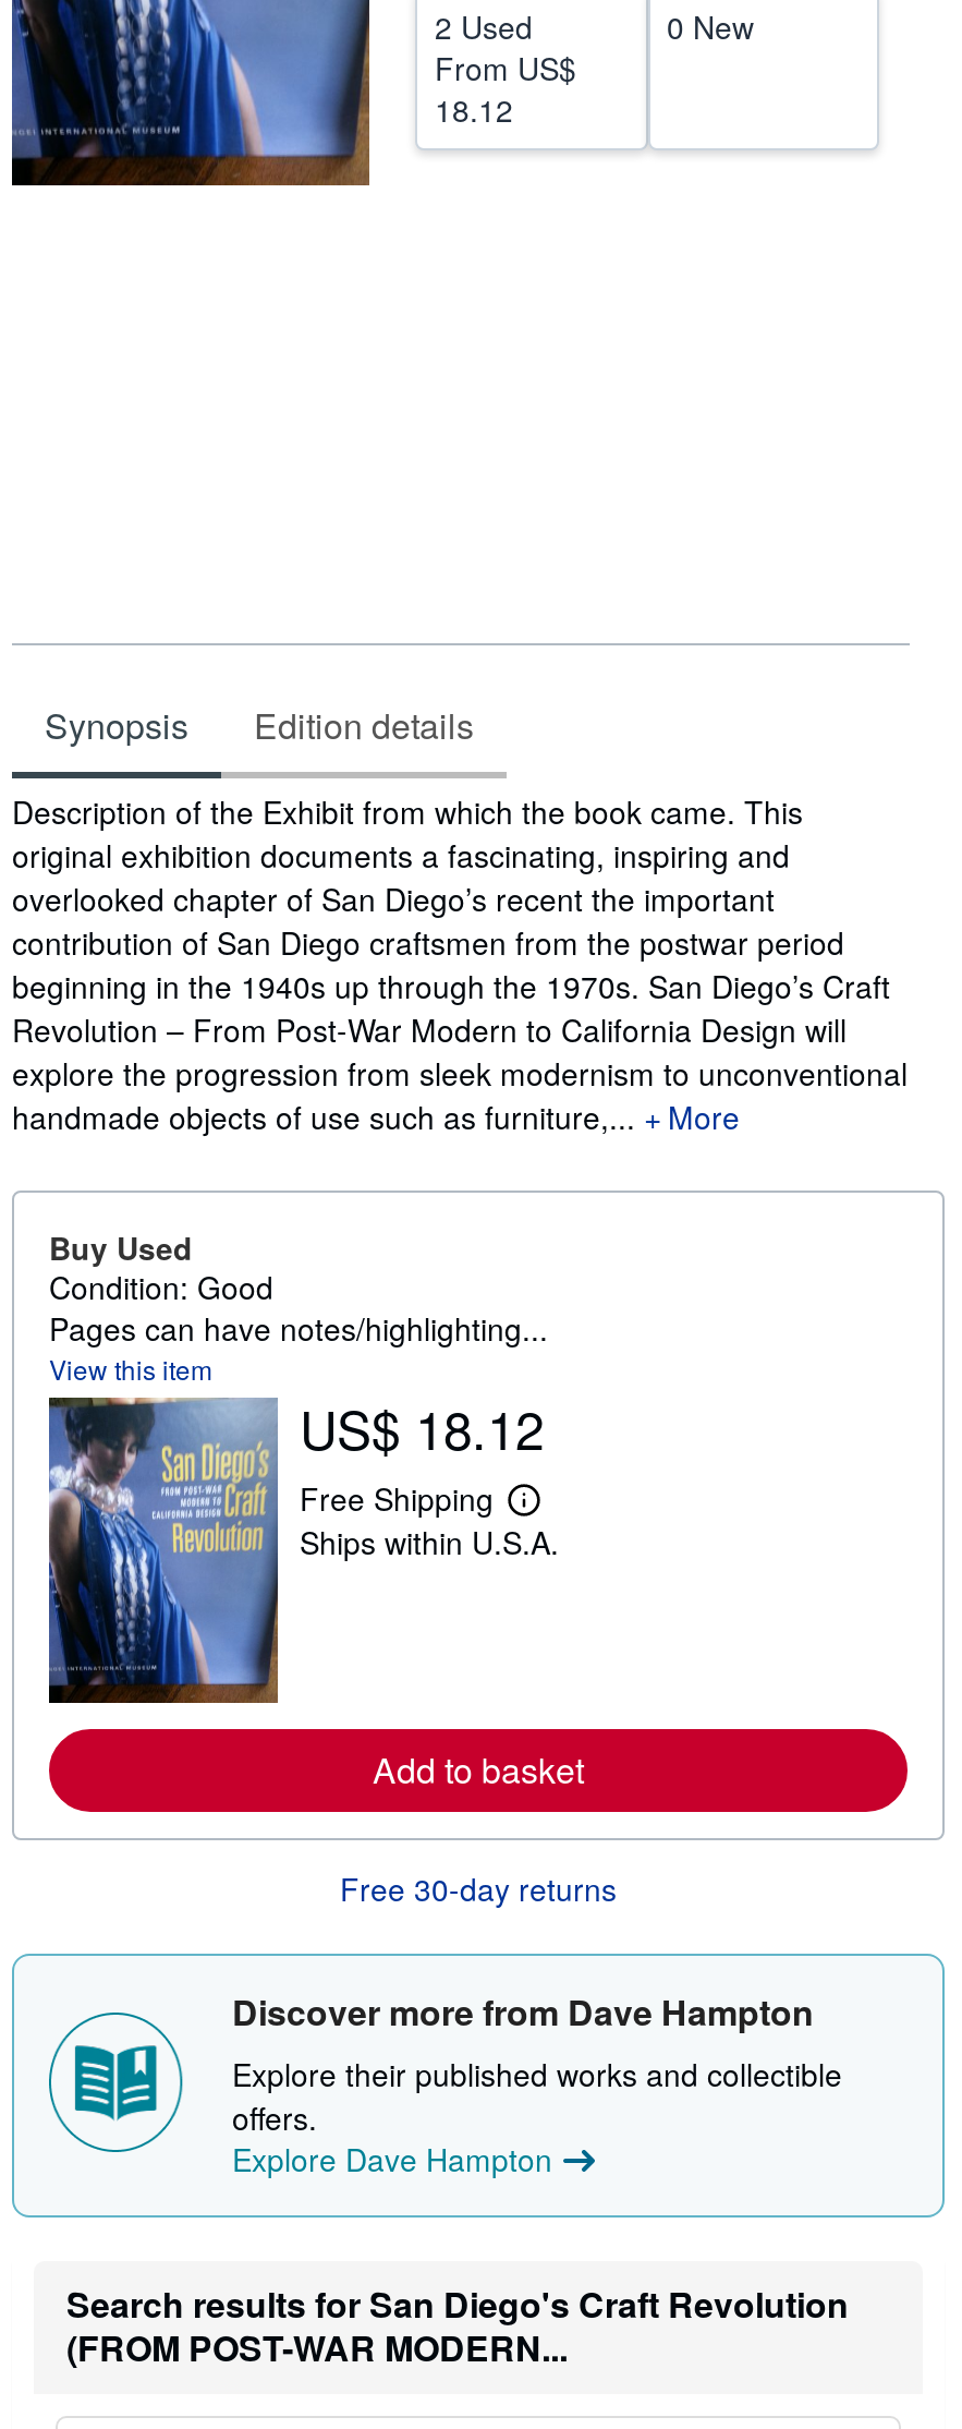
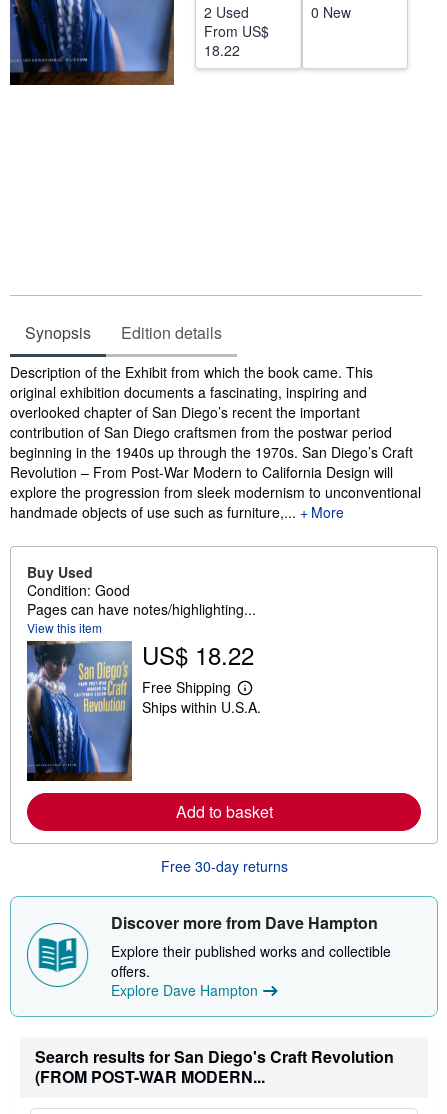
- 18.12
+ 18.22

- US$ 18.12
+ US$ 18.22
